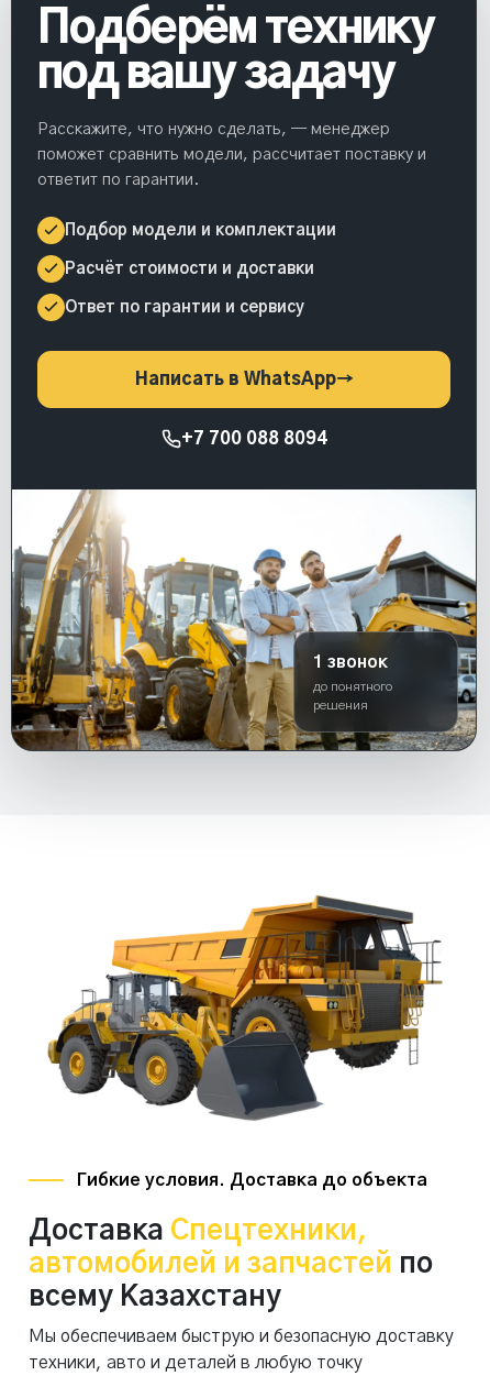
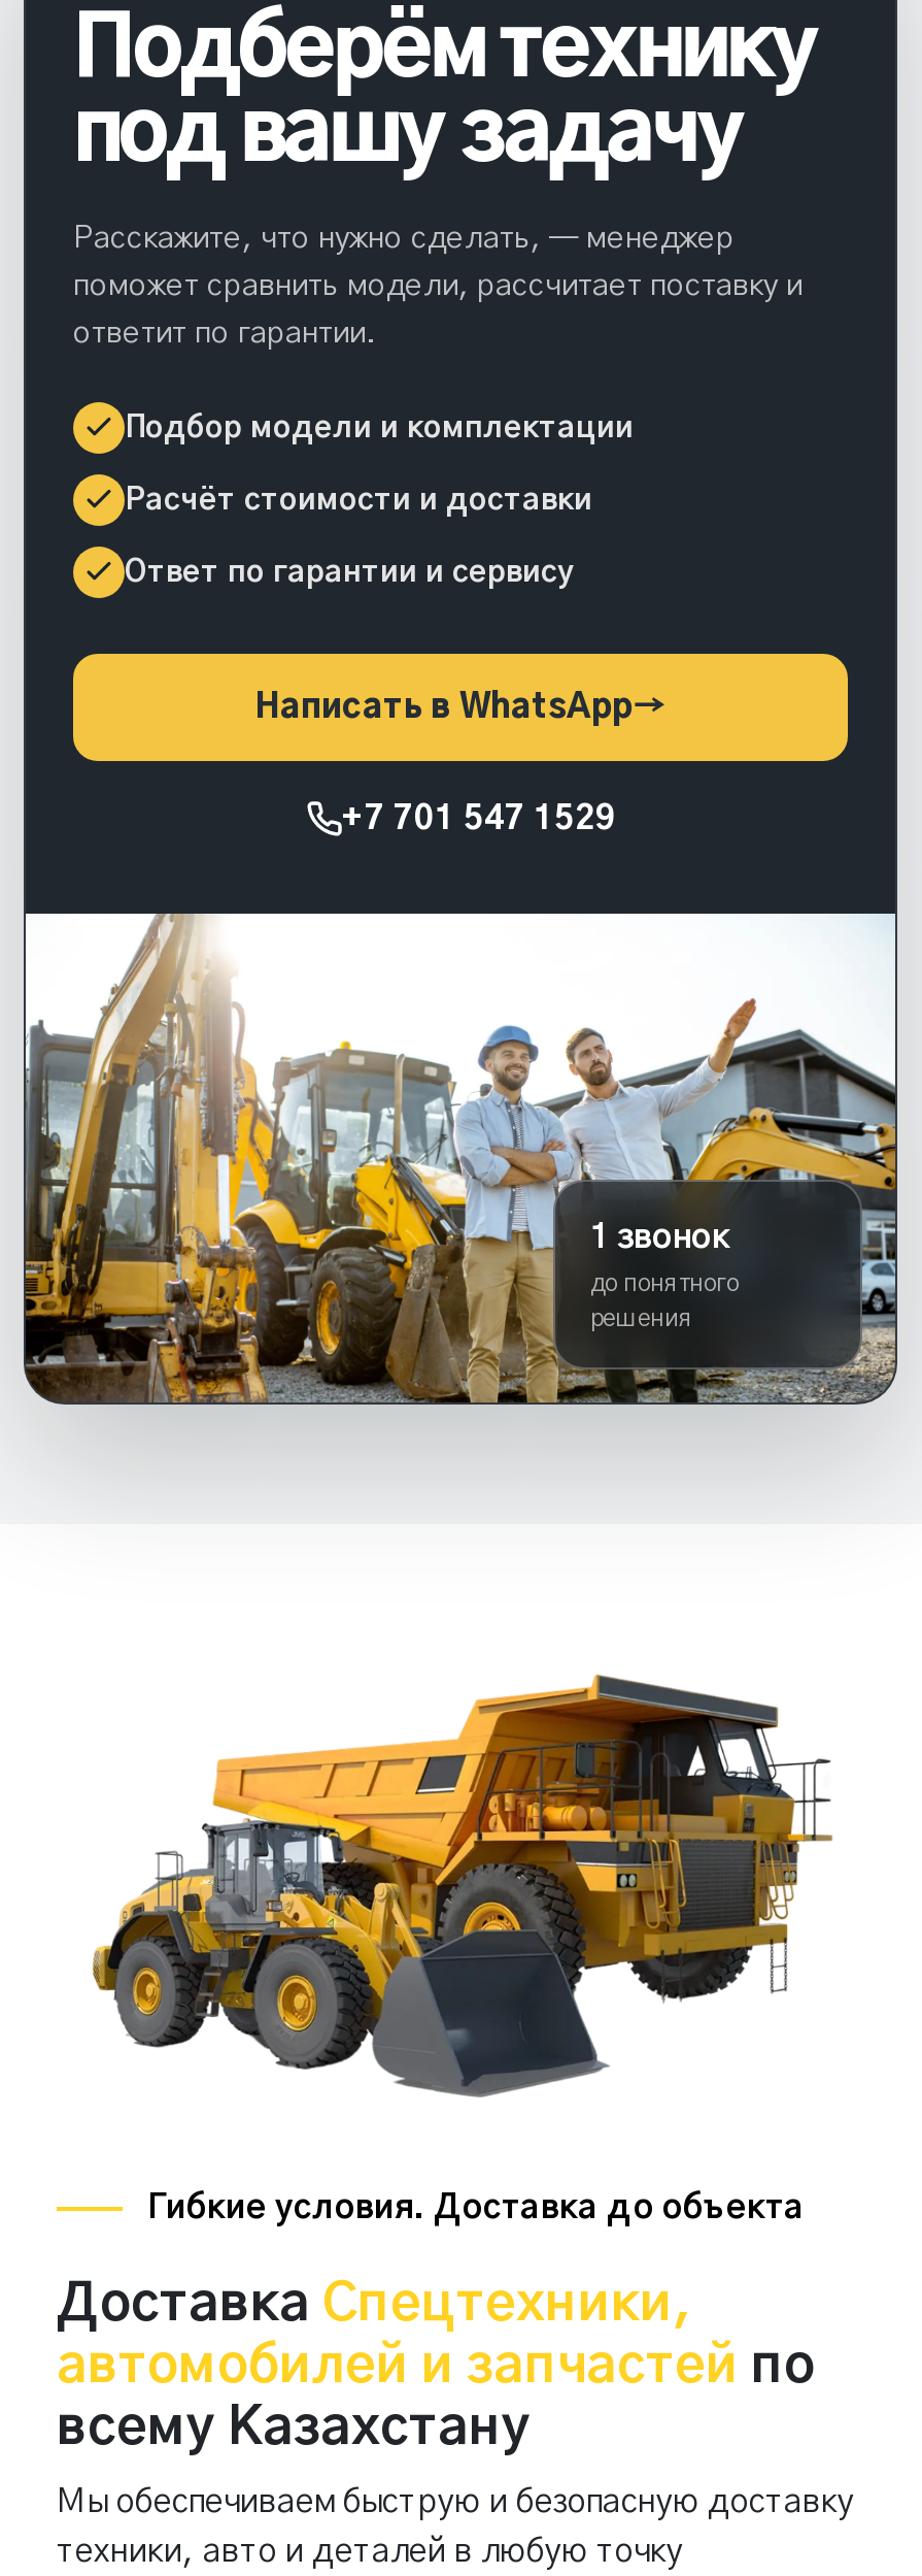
- +7 700 088 8094
+ +7 701 547 1529
